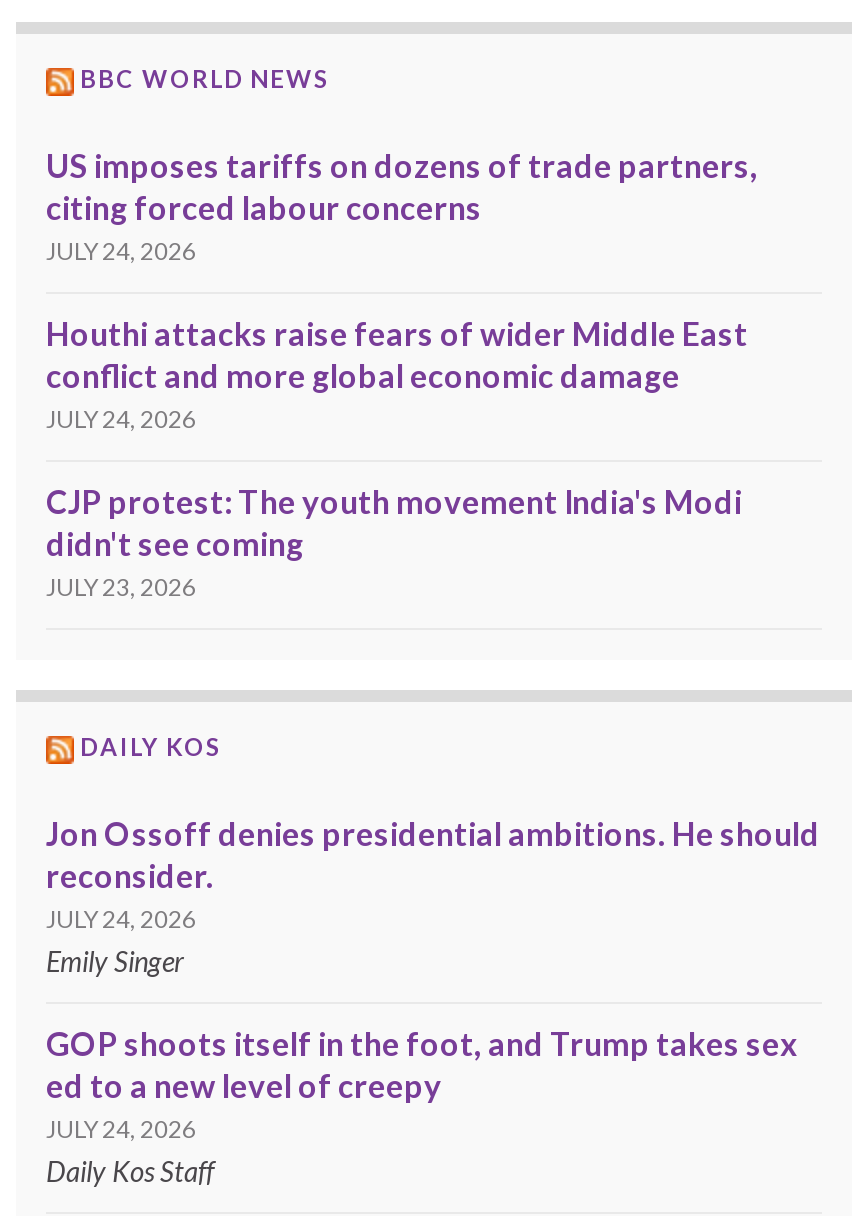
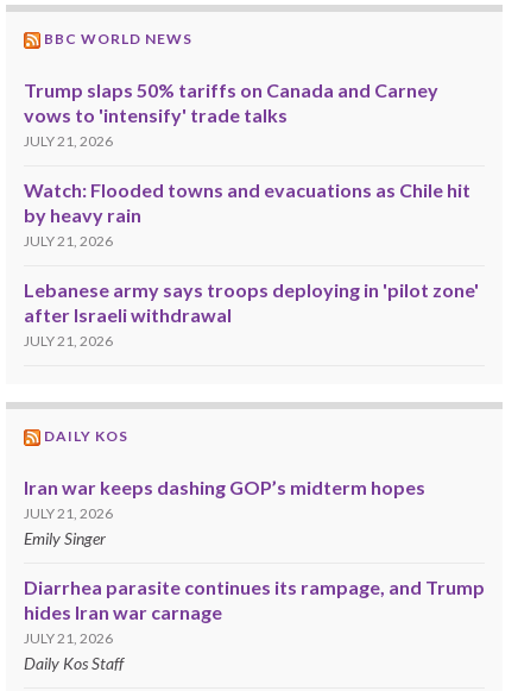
- US imposes tariffs on dozens of trade partners,
- citing forced labour concerns
- JULY 24, 2026
+ Trump slaps 50% tariffs on Canada and Carney
+ vows to 'intensify' trade talks
+ JULY 21, 2026

- Houthi attacks raise fears of wider Middle East
- conflict and more global economic damage
- JULY 24, 2026
+ Watch: Flooded towns and evacuations as Chile hit
+ by heavy rain
+ JULY 21, 2026

- CJP protest: The youth movement India's Modi
- didn't see coming
- JULY 23, 2026
+ Lebanese army says troops deploying in 'pilot zone'
+ after Israeli withdrawal
+ JULY 21, 2026

- Jon Ossoff denies presidential ambitions. He should
- reconsider.
- JULY 24, 2026
+ Iran war keeps dashing GOP’s midterm hopes
+ JULY 21, 2026

- GOP shoots itself in the foot, and Trump takes sex
- ed to a new level of creepy
- JULY 24, 2026
+ Diarrhea parasite continues its rampage, and Trump
+ hides Iran war carnage
+ JULY 21, 2026
